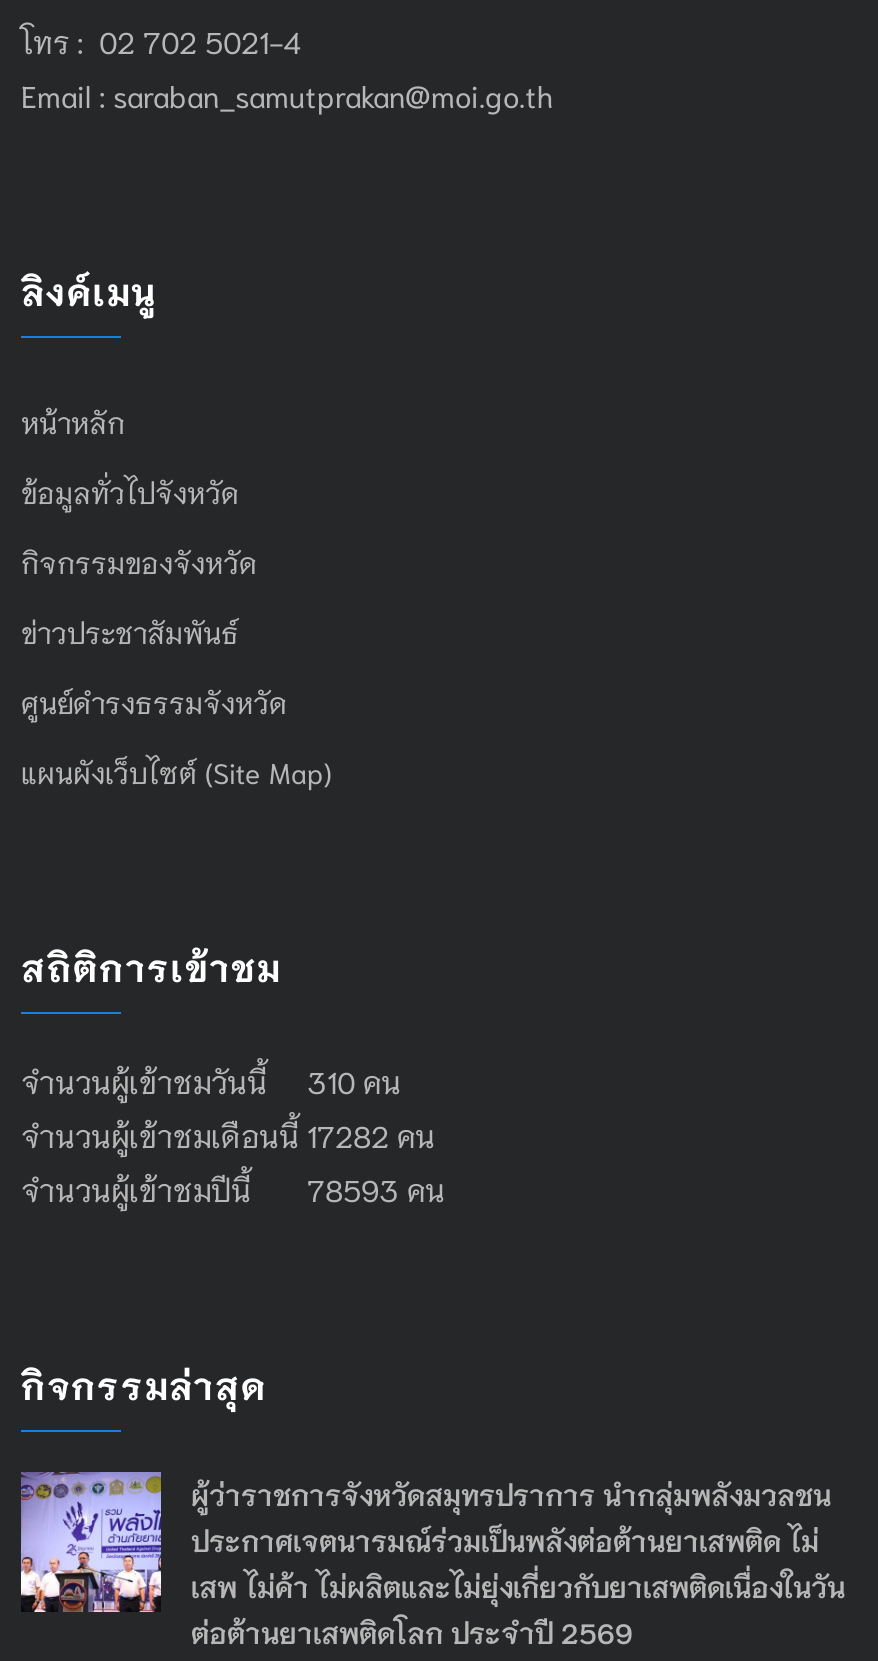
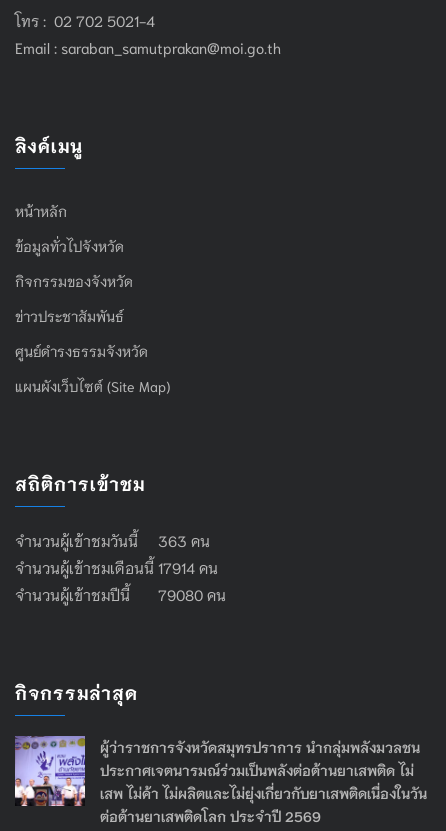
- จำนวนผู้เข้าชมวันนี้ 310 คน
+ จำนวนผู้เข้าชมวันนี้ 363 คน

- จำนวนผู้เข้าชมเดือนนี้ 17282 คน
+ จำนวนผู้เข้าชมเดือนนี้ 17914 คน

- จำนวนผู้เข้าชมปีนี้ 78593 คน
+ จำนวนผู้เข้าชมปีนี้ 79080 คน
